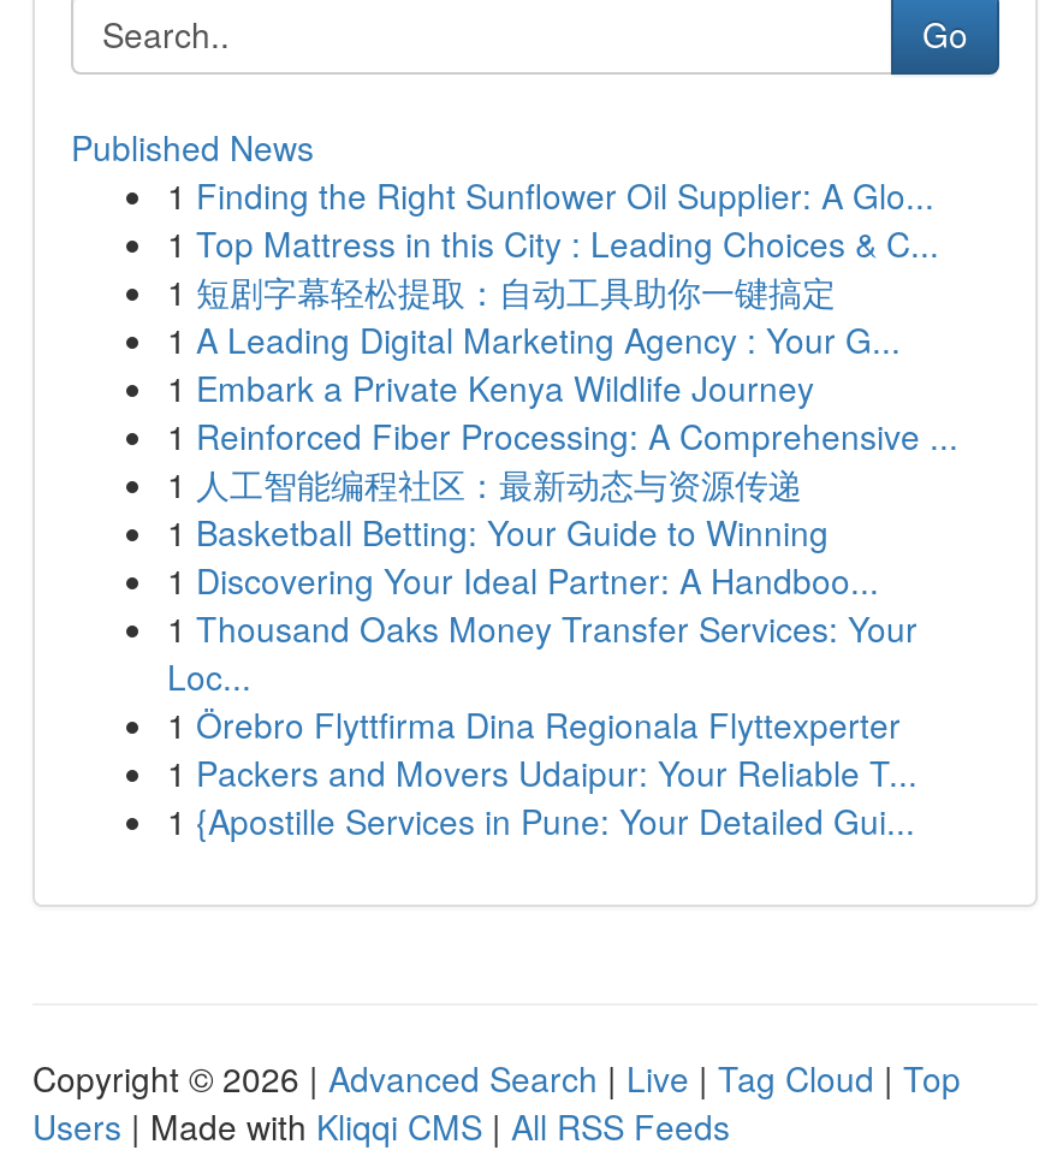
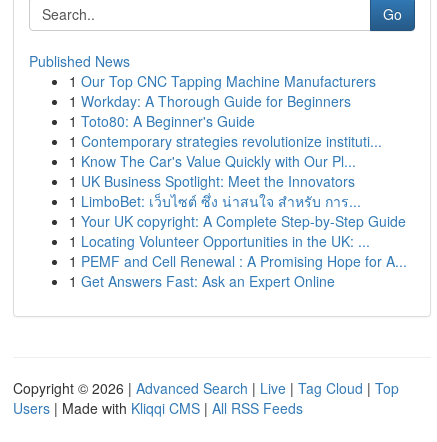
- 1 Finding the Right Sunflower Oil Supplier: A Glo...
- 1 Top Mattress in this City : Leading Choices & C...
- 1 短剧字幕轻松提取：自动工具助你一键搞定
- 1 A Leading Digital Marketing Agency : Your G...
- 1 Embark a Private Kenya Wildlife Journey
- 1 Reinforced Fiber Processing: A Comprehensive ...
- 1 人工智能编程社区：最新动态与资源传递
- 1 Basketball Betting: Your Guide to Winning
- 1 Discovering Your Ideal Partner: A Handboo...
- 1 Thousand Oaks Money Transfer Services: Your
- Loc...
- 1 Örebro Flyttfirma Dina Regionala Flyttexperter
- 1 Packers and Movers Udaipur: Your Reliable T...
- 1 {Apostille Services in Pune: Your Detailed Gui...
+ 1 Our Top CNC Tapping Machine Manufacturers
+ 1 Workday: A Thorough Guide for Beginners
+ 1 Toto80: A Beginner's Guide
+ 1 Contemporary strategies revolutionize instituti...
+ 1 Know The Car's Value Quickly with Our Pl...
+ 1 UK Business Spotlight: Meet the Innovators
+ 1 LimboBet: เว็บไซต์ ซึ่ง น่าสนใจ สำหรับ การ...
+ 1 Your UK copyright: A Complete Step-by-Step Guide
+ 1 Locating Volunteer Opportunities in the UK: ...
+ 1 PEMF and Cell Renewal : A Promising Hope for A...
+ 1 Get Answers Fast: Ask an Expert Online
